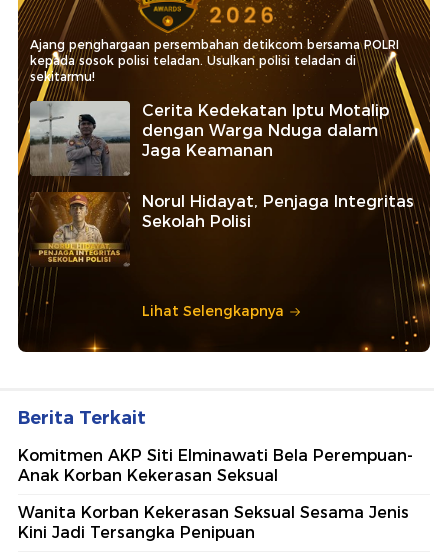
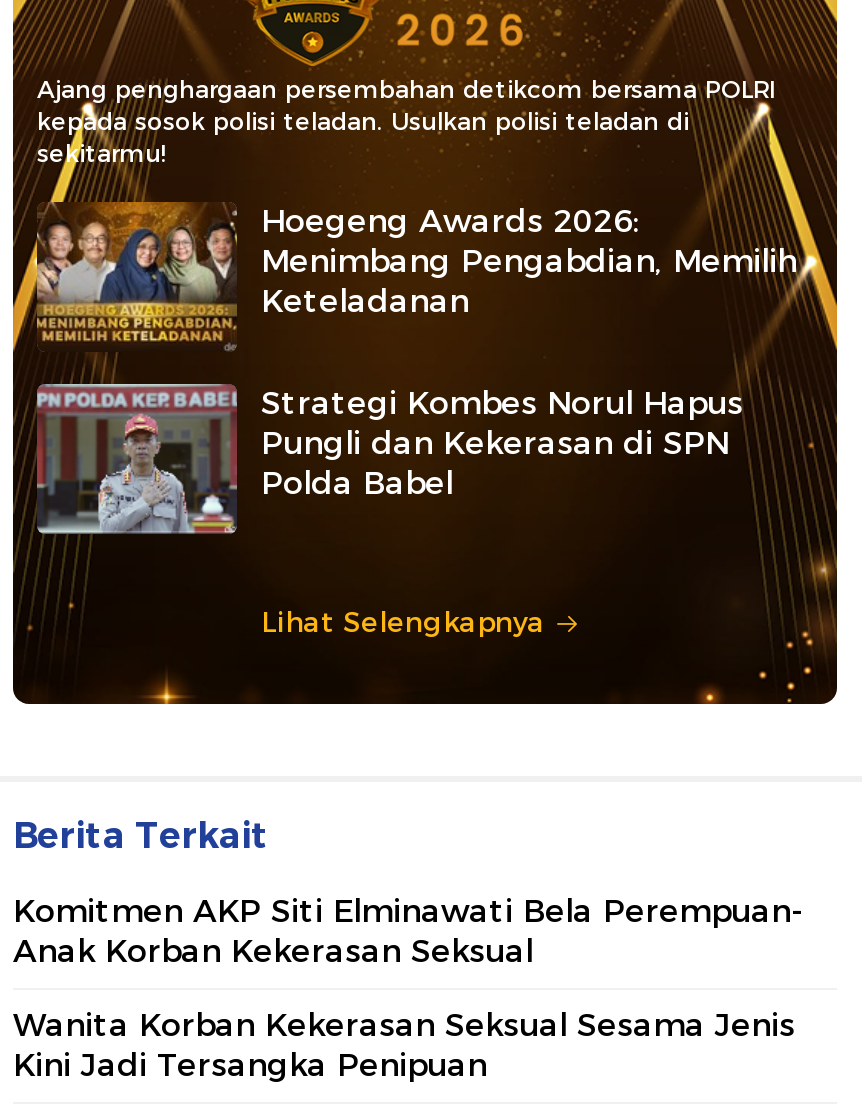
- [image]
- Cerita Kedekatan Iptu Motalip
- dengan Warga Nduga dalam
- Jaga Keamanan
+ [image]
+ Hoegeng Awards 2026:
+ Menimbang Pengabdian, Memilih
+ Keteladanan

- [image]
- Norul Hidayat, Penjaga Integritas
- Sekolah Polisi
+ [image]
+ Strategi Kombes Norul Hapus
+ Pungli dan Kekerasan di SPN
+ Polda Babel
